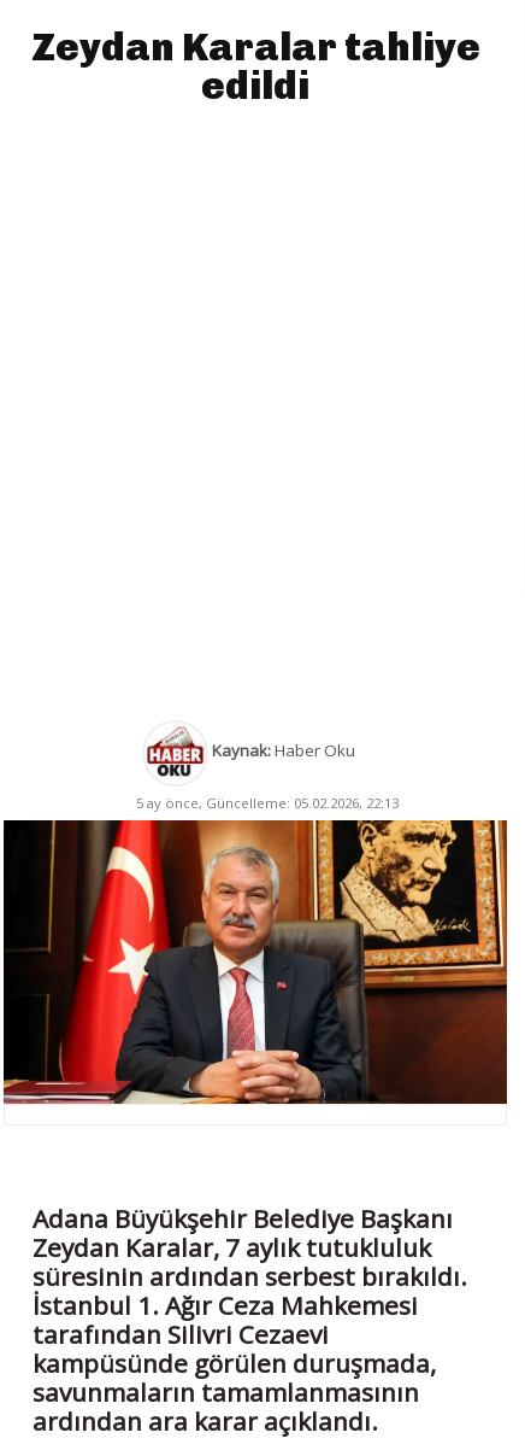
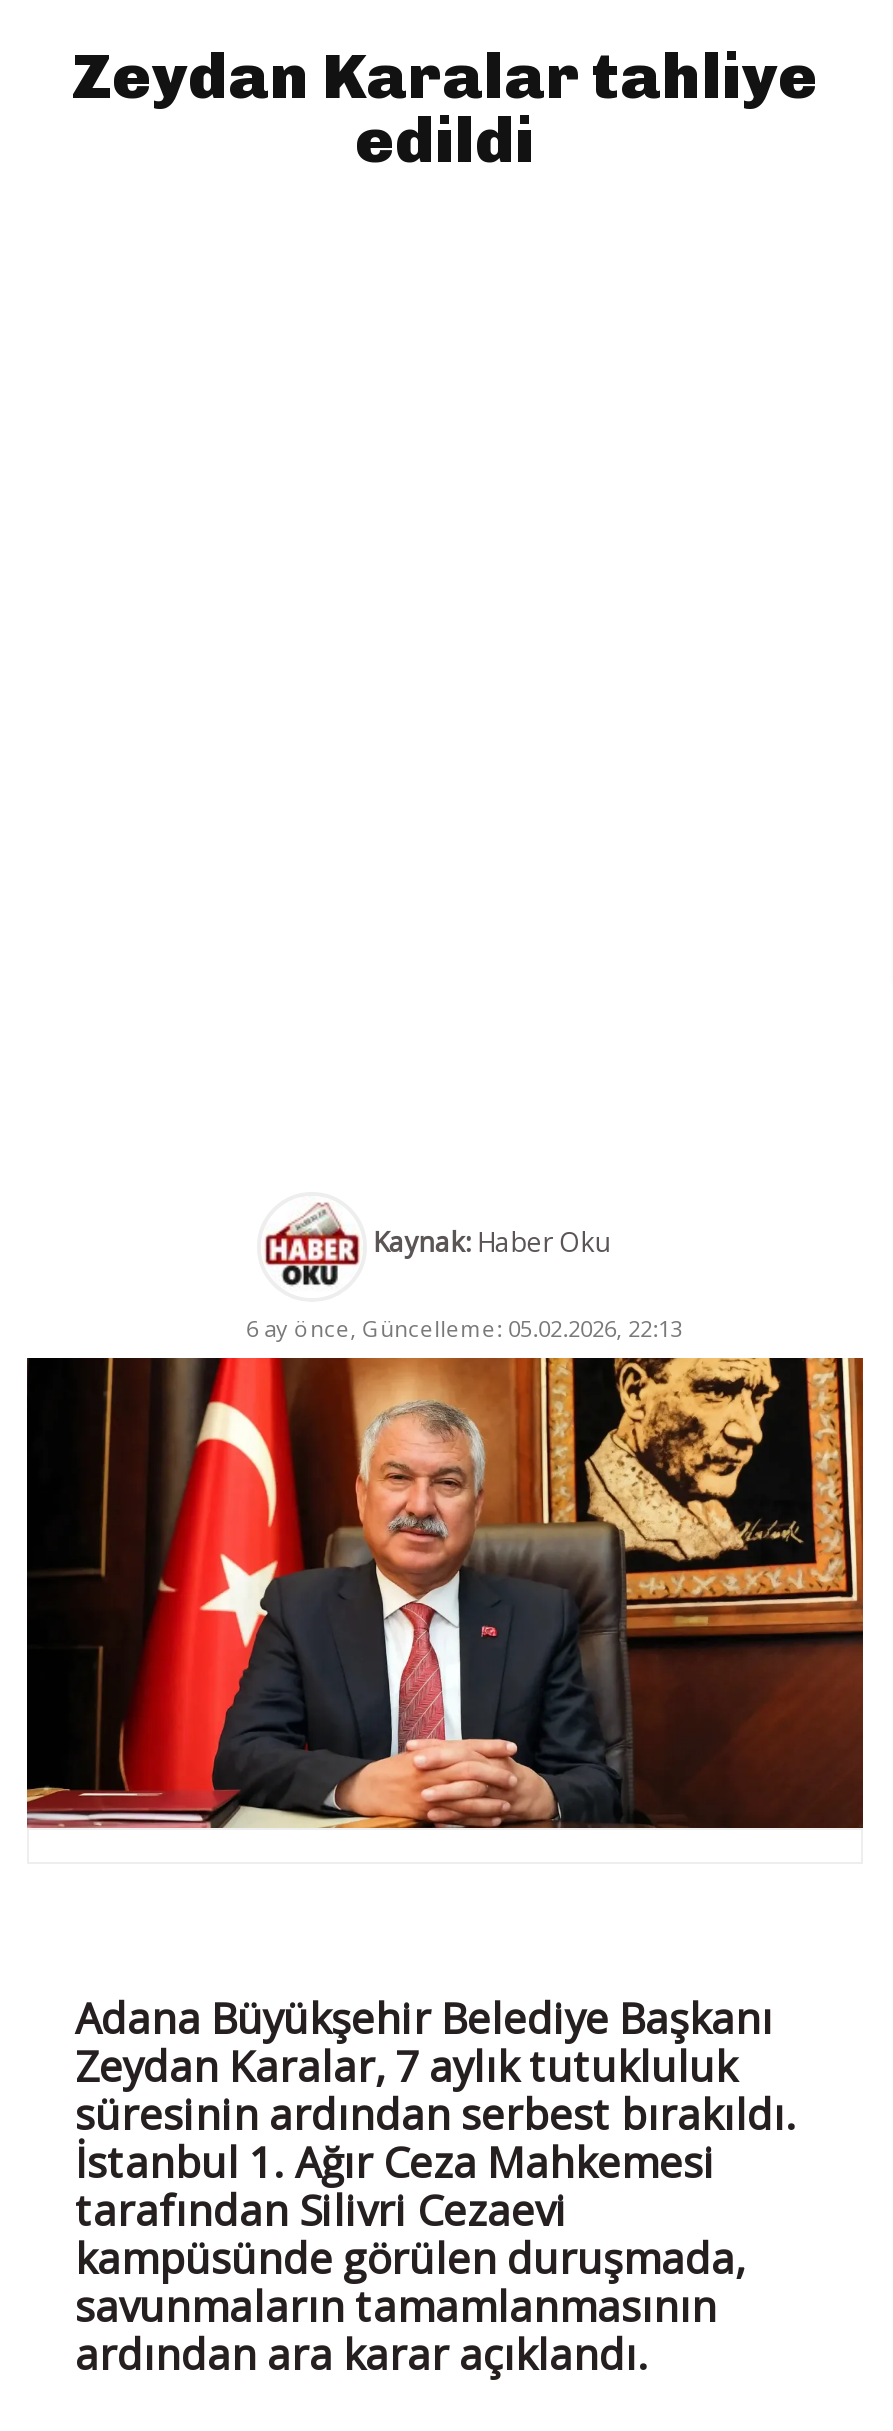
- 5 ay önce, Güncelleme: 05.02.2026, 22:13
+ 6 ay önce, Güncelleme: 05.02.2026, 22:13
